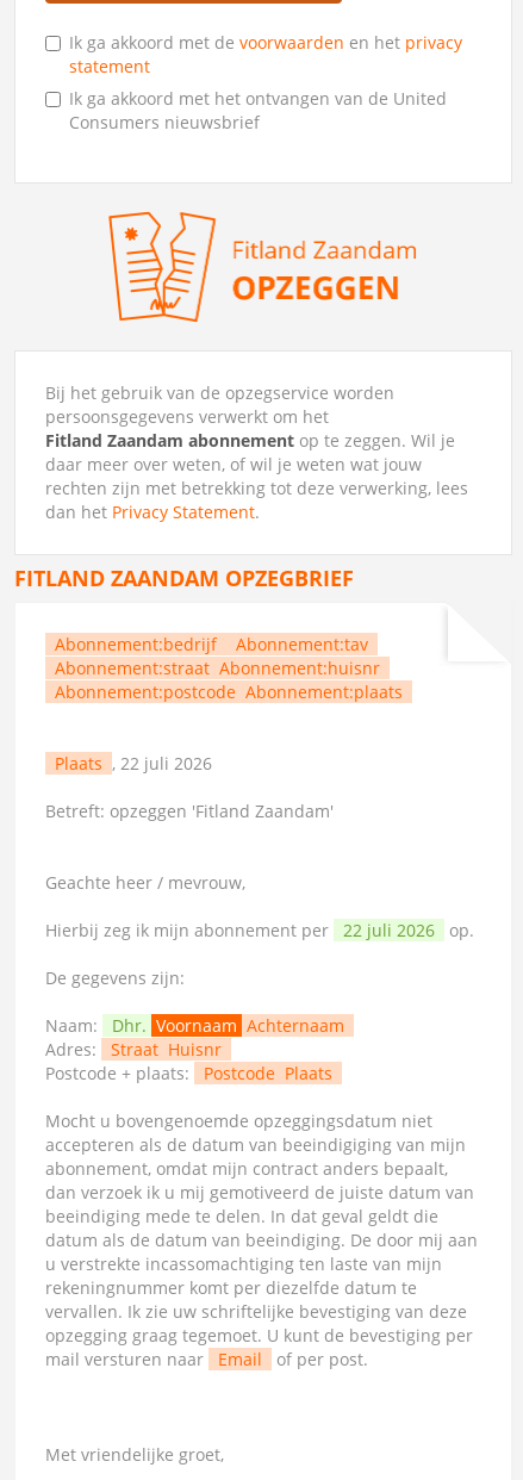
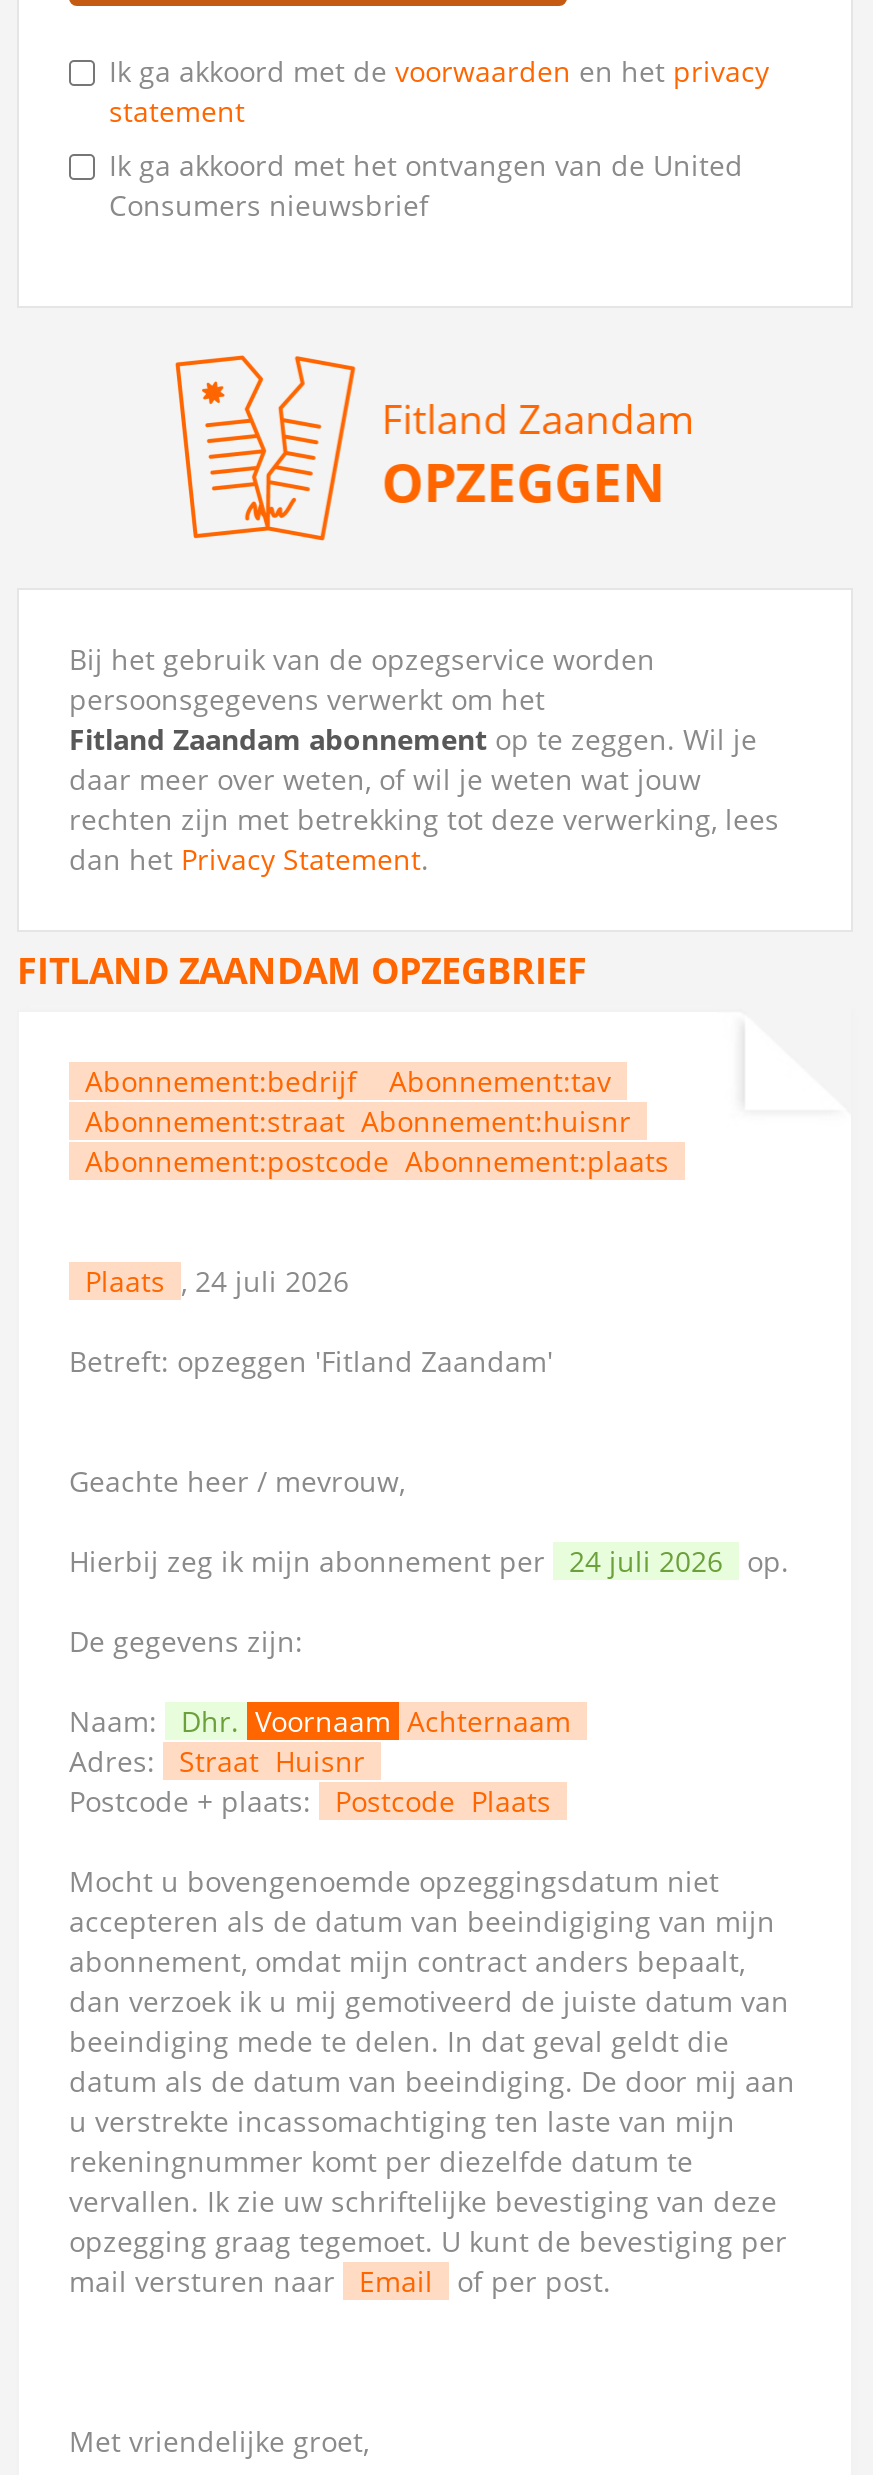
- Plaats , 22 juli 2026
+ Plaats , 24 juli 2026

- Hierbij zeg ik mijn abonnement per 22 juli 2026 op.
+ Hierbij zeg ik mijn abonnement per 24 juli 2026 op.
